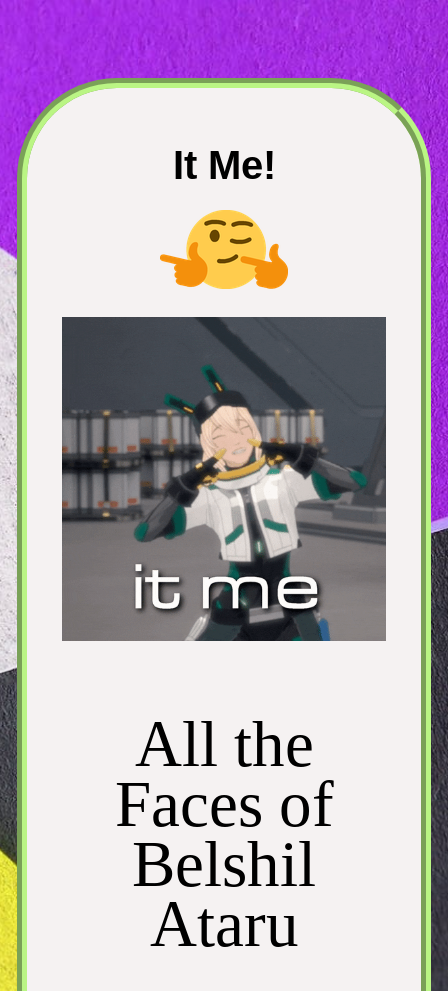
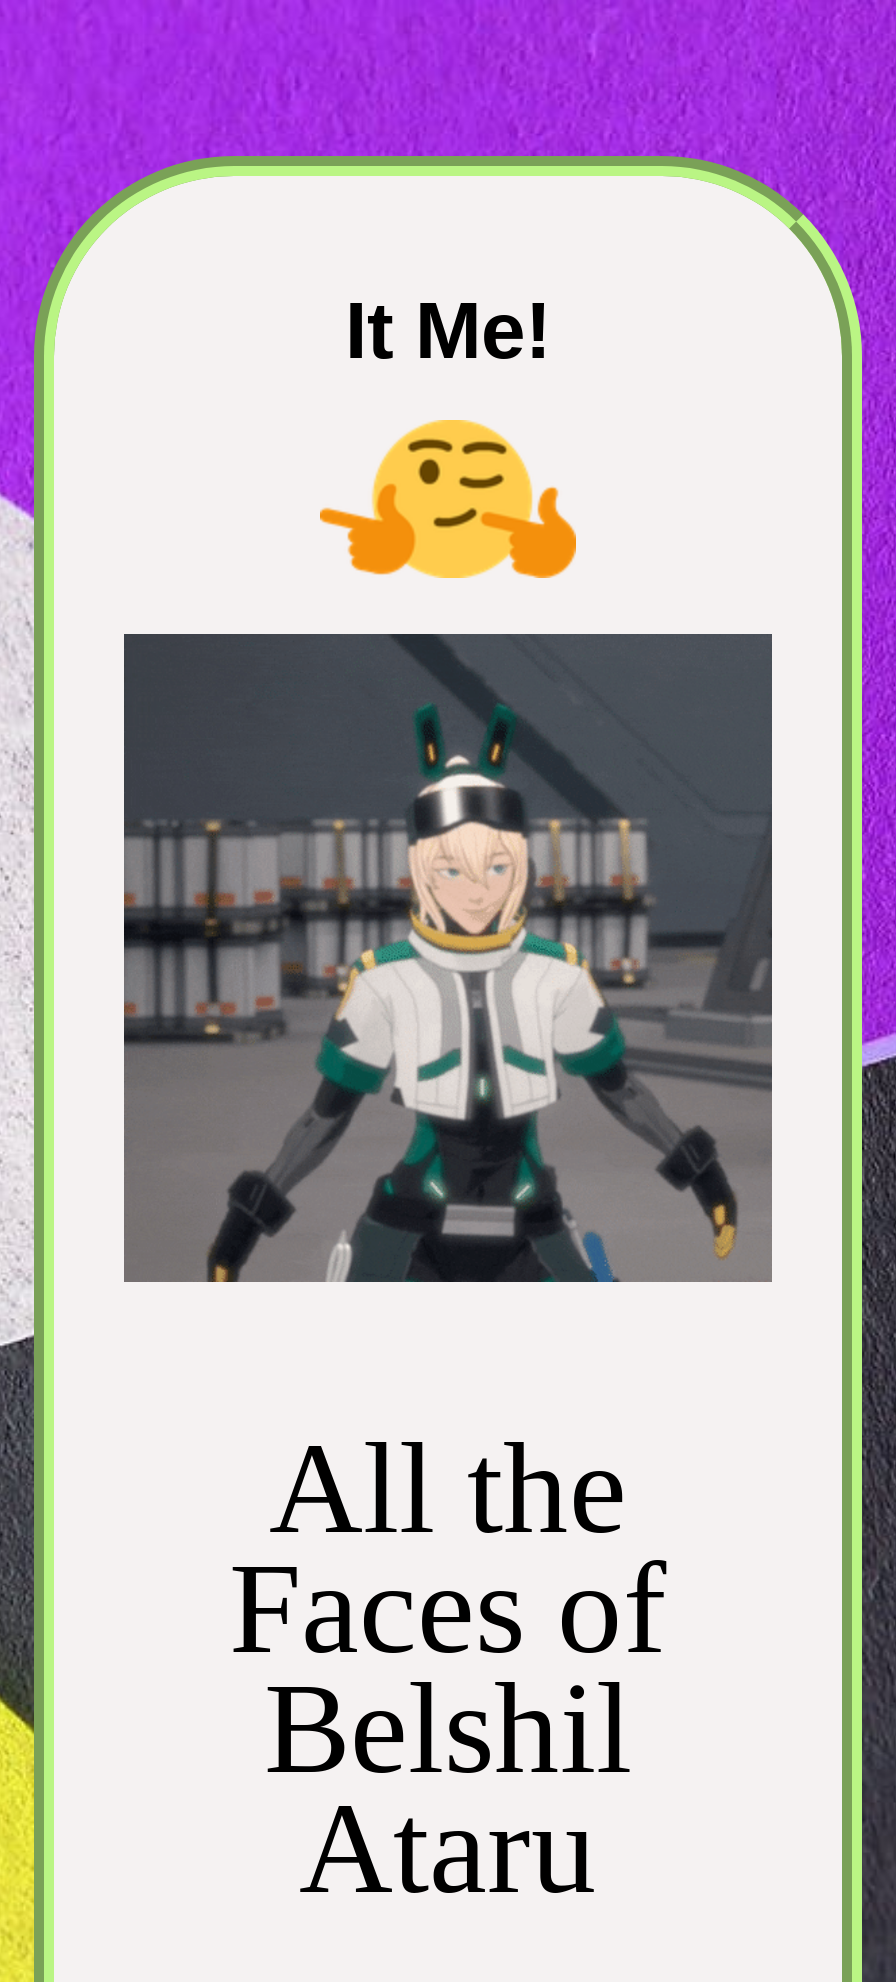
- [image]
+ [image]
